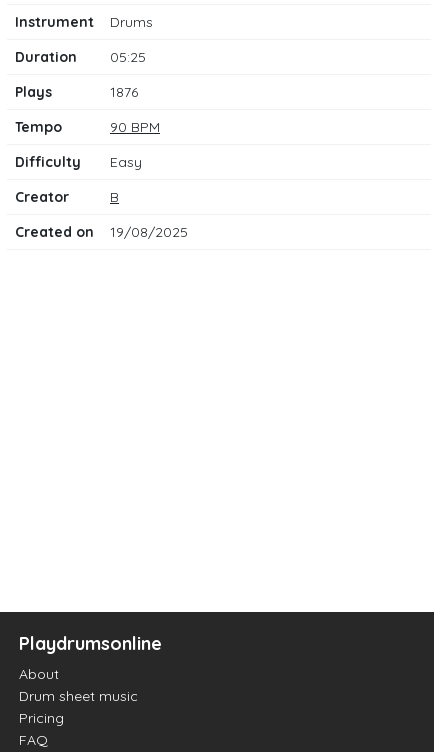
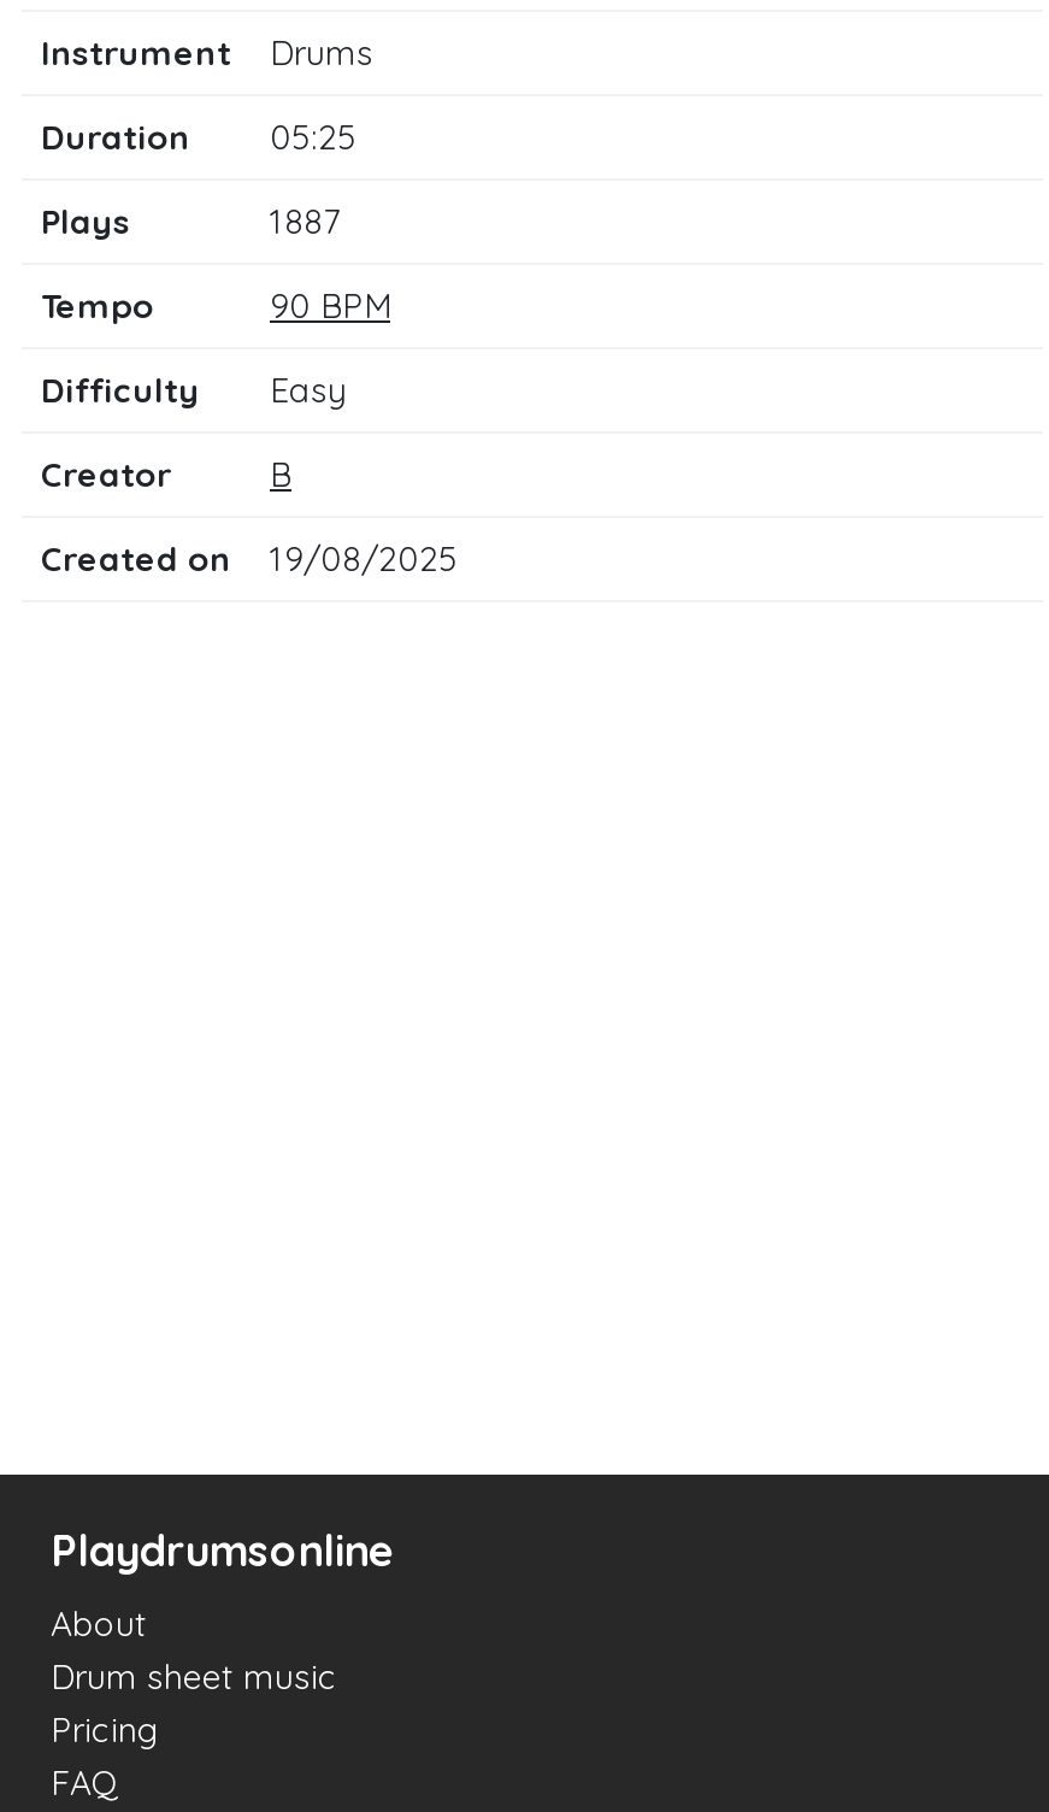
- 1876
+ 1887
